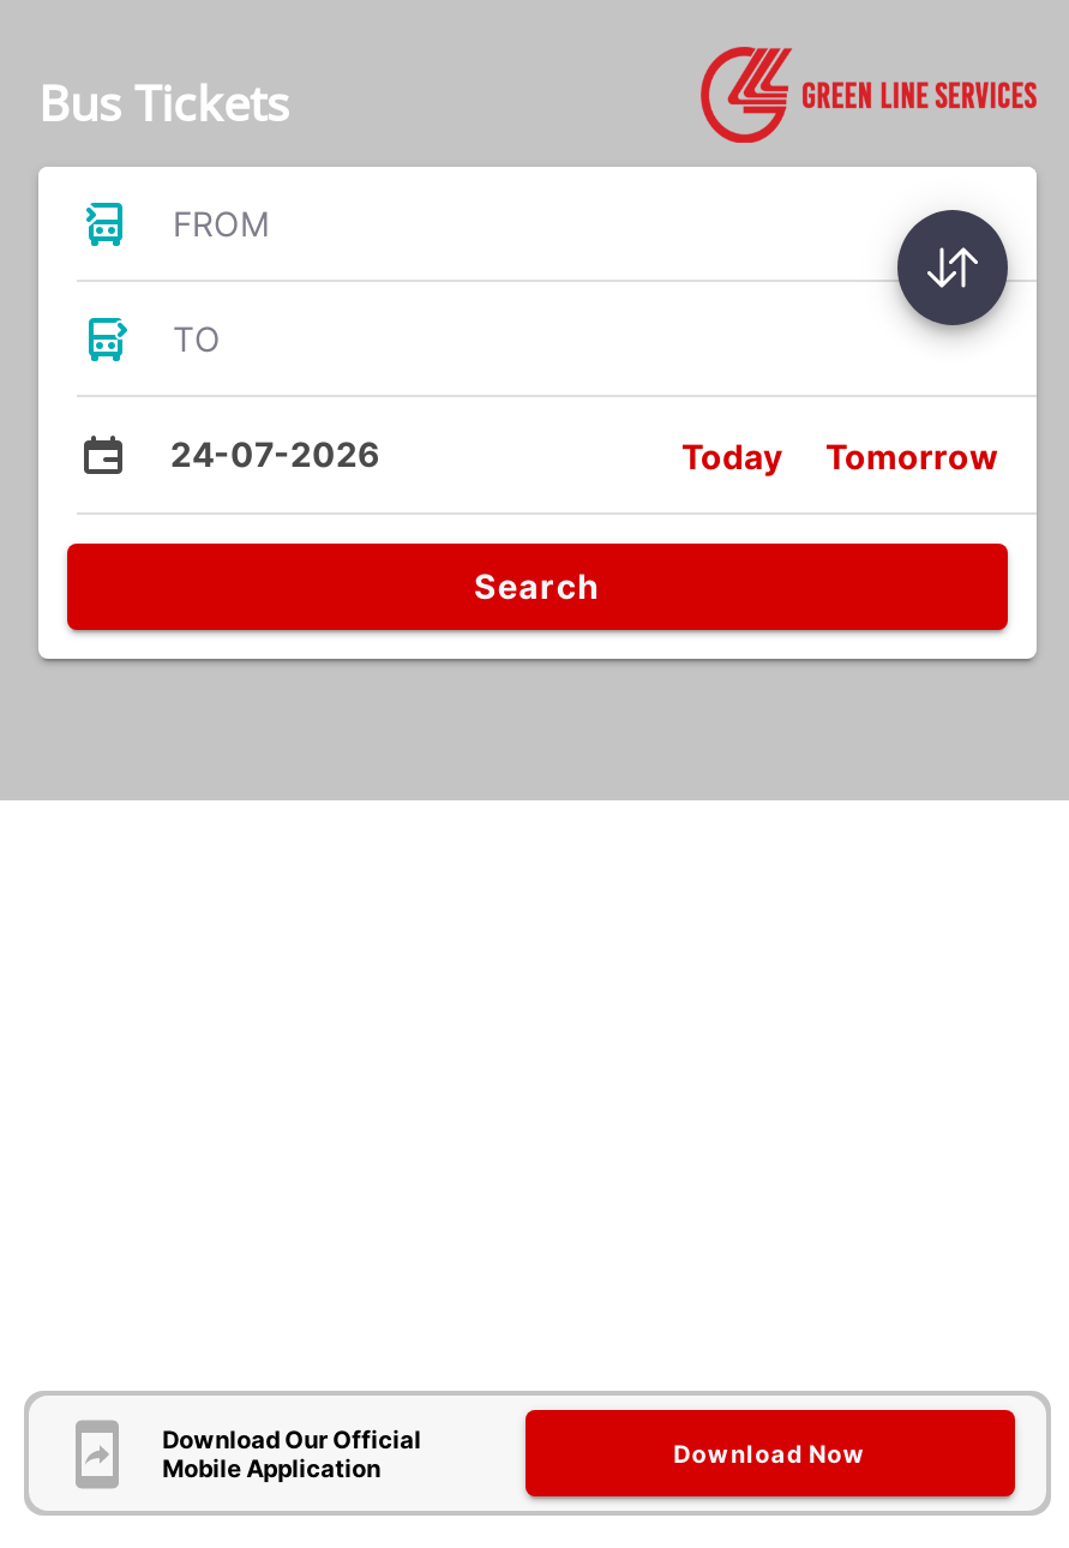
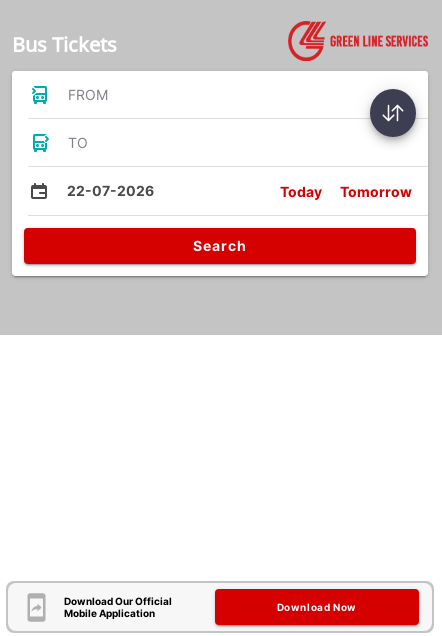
- 24-07-2026
+ 22-07-2026
